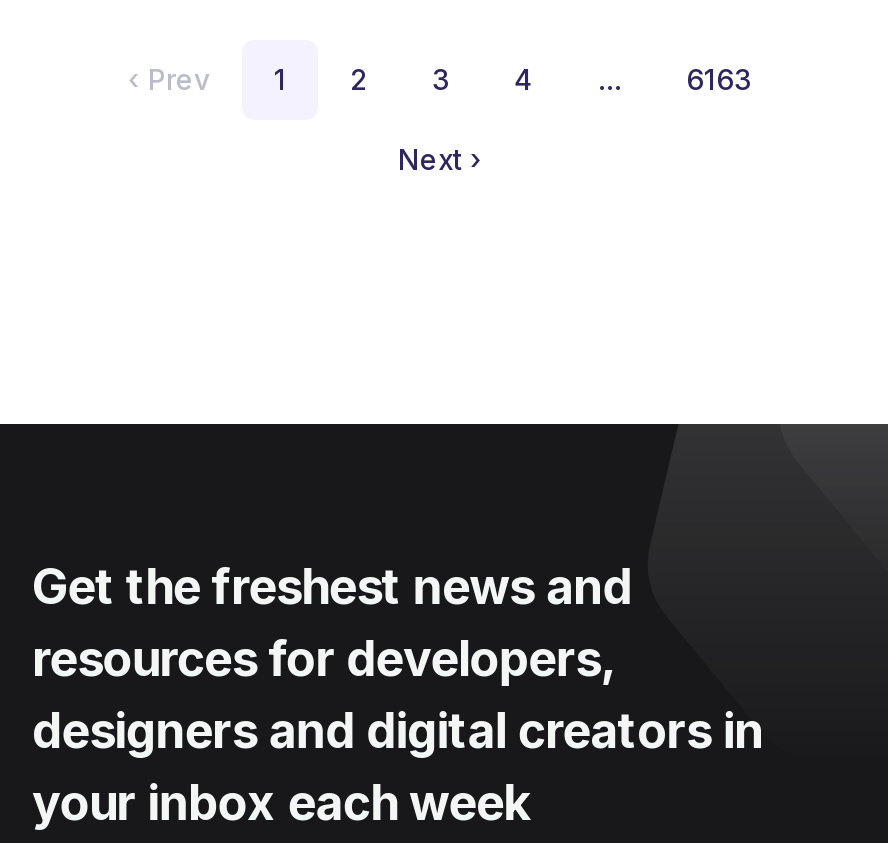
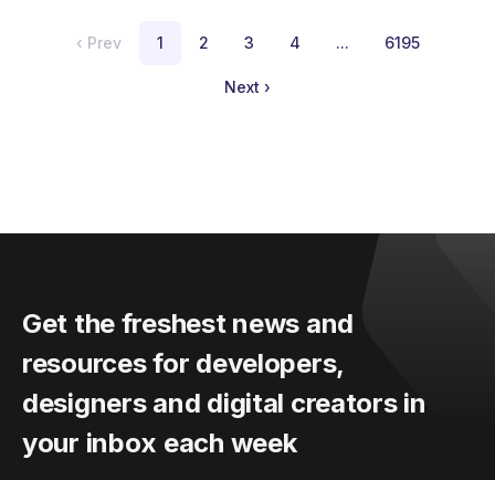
- 6163
+ 6195
